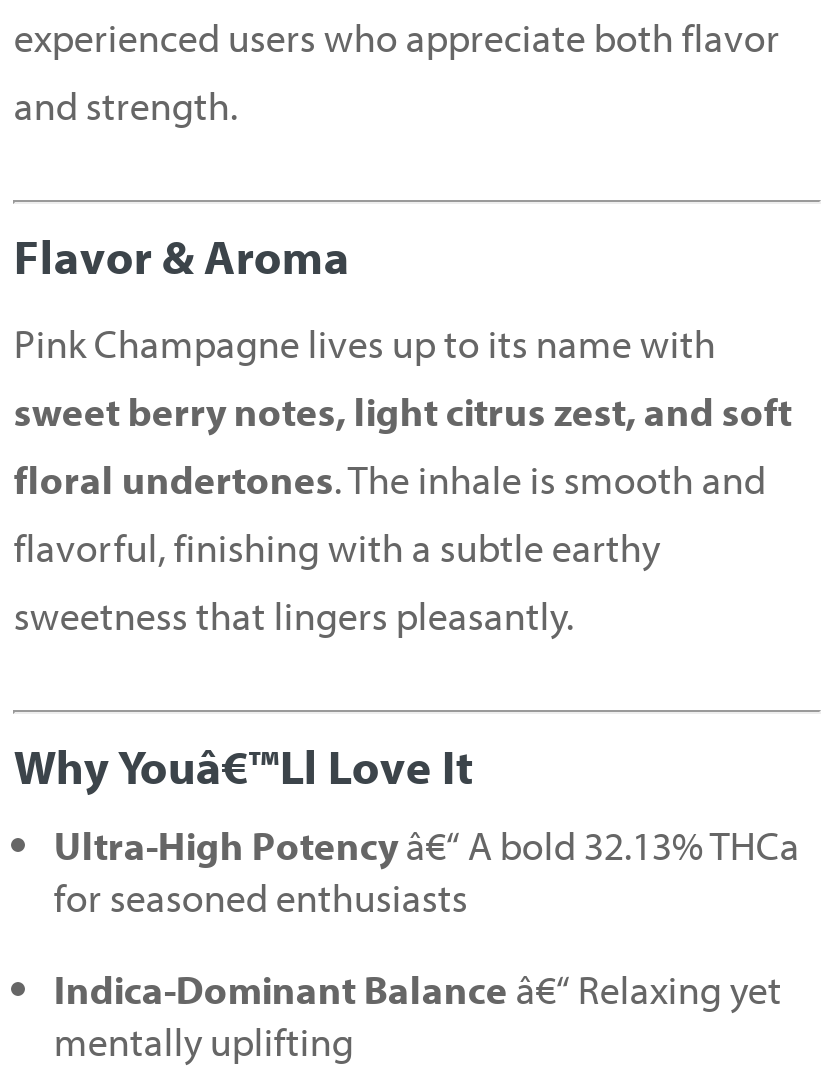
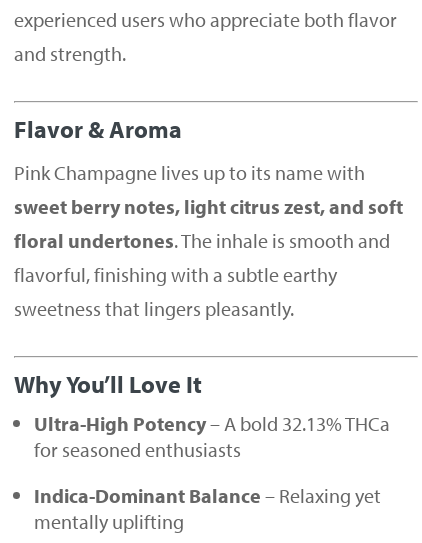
- Why Youâ€™ll Love It
+ Why You’ll Love It

- Ultra-High Potencyâ€“ A bold 32.13% THCa
+ Ultra-High Potency– A bold 32.13% THCa

- Indica-Dominant Balance â€“ Relaxing yet
+ Indica-Dominant Balance – Relaxing yet
